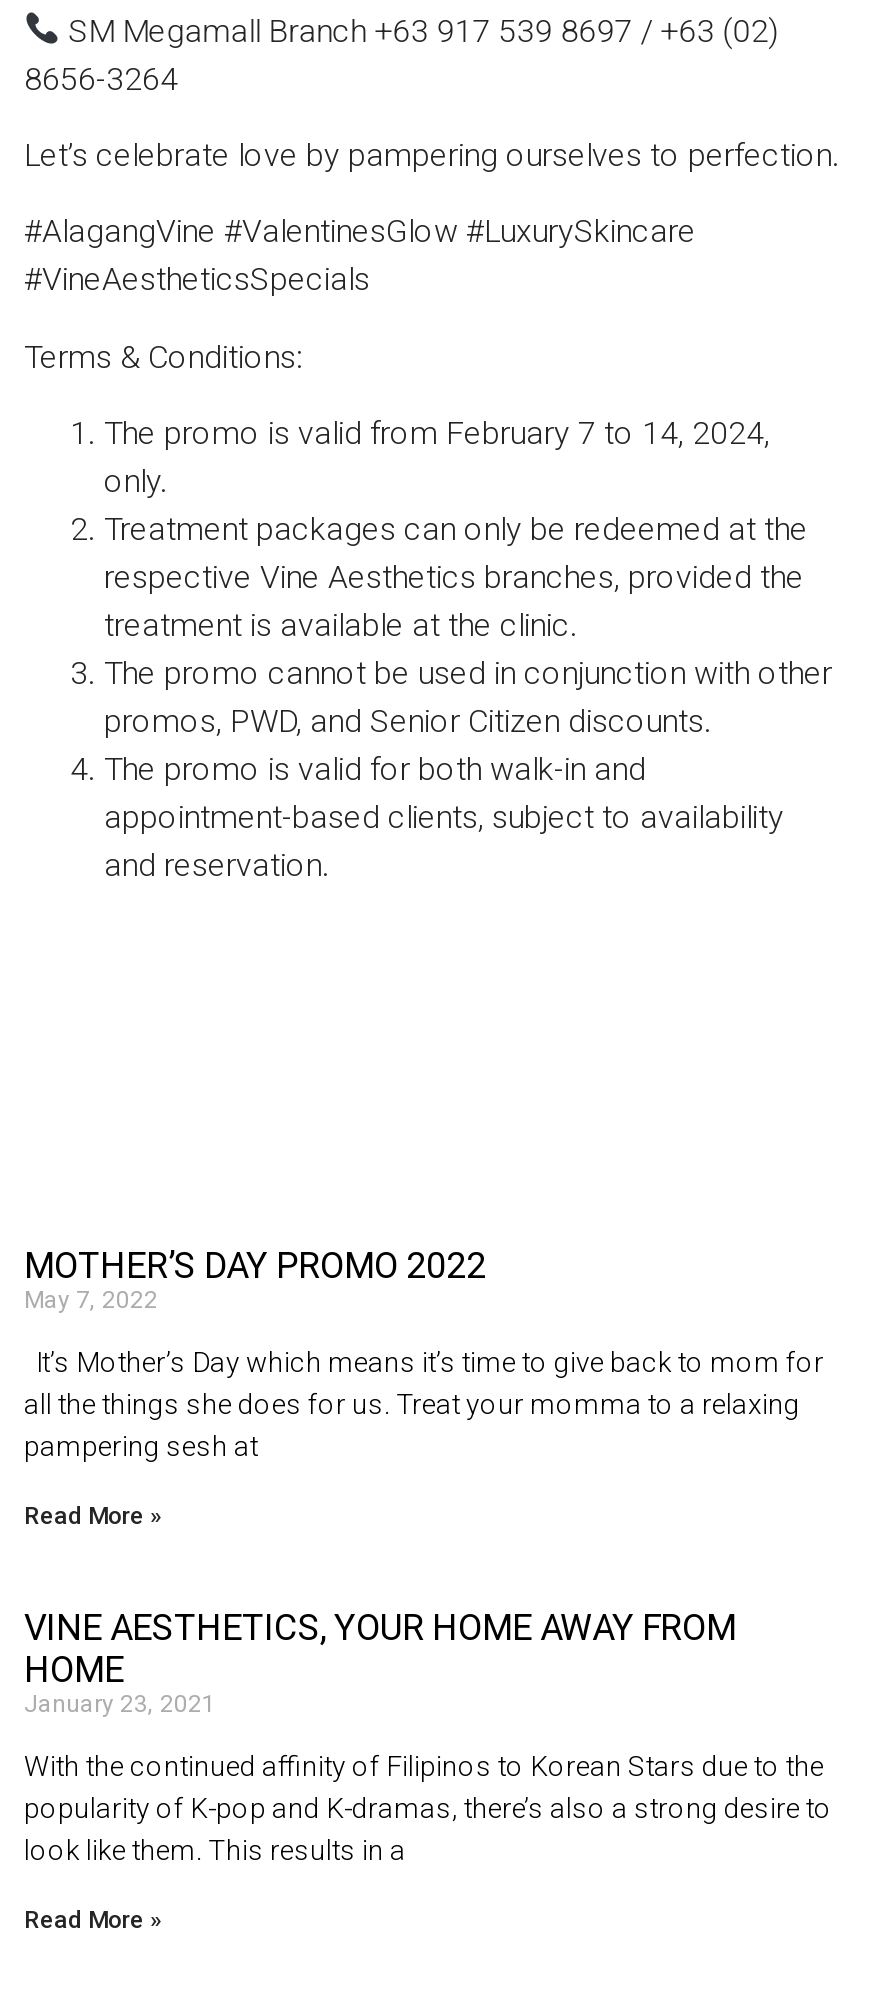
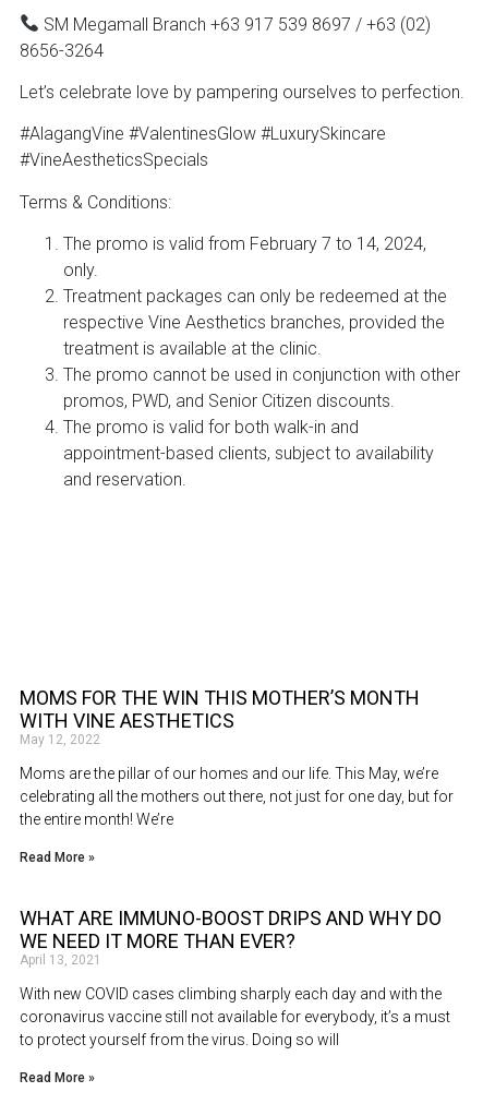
- MOTHER’S DAY PROMO 2022
- May 7, 2022
+ MOMS FOR THE WIN THIS MOTHER’S MONTH
+ WITH VINE AESTHETICS
+ May 12, 2022

- It’s Mother’s Day which means it’s time to give back to mom for
- all the things she does for us. Treat your momma to a relaxing
- pampering sesh at
+ Moms are the pillar of our homes and our life. This May, we’re
+ celebrating all the mothers out there, not just for one day, but for
+ the entire month! We’re

- VINE AESTHETICS, YOUR HOME AWAY FROM
- HOME
- January 23, 2021
+ WHAT ARE IMMUNO-BOOST DRIPS AND WHY DO
+ WE NEED IT MORE THAN EVER?
+ April 13, 2021

- With the continued affinity of Filipinos to Korean Stars due to the
- popularity of K-pop and K-dramas, there’s also a strong desire to
- look like them. This results in a
+ With new COVID cases climbing sharply each day and with the
+ coronavirus vaccine still not available for everybody, it’s a must
+ to protect yourself from the virus. Doing so will
